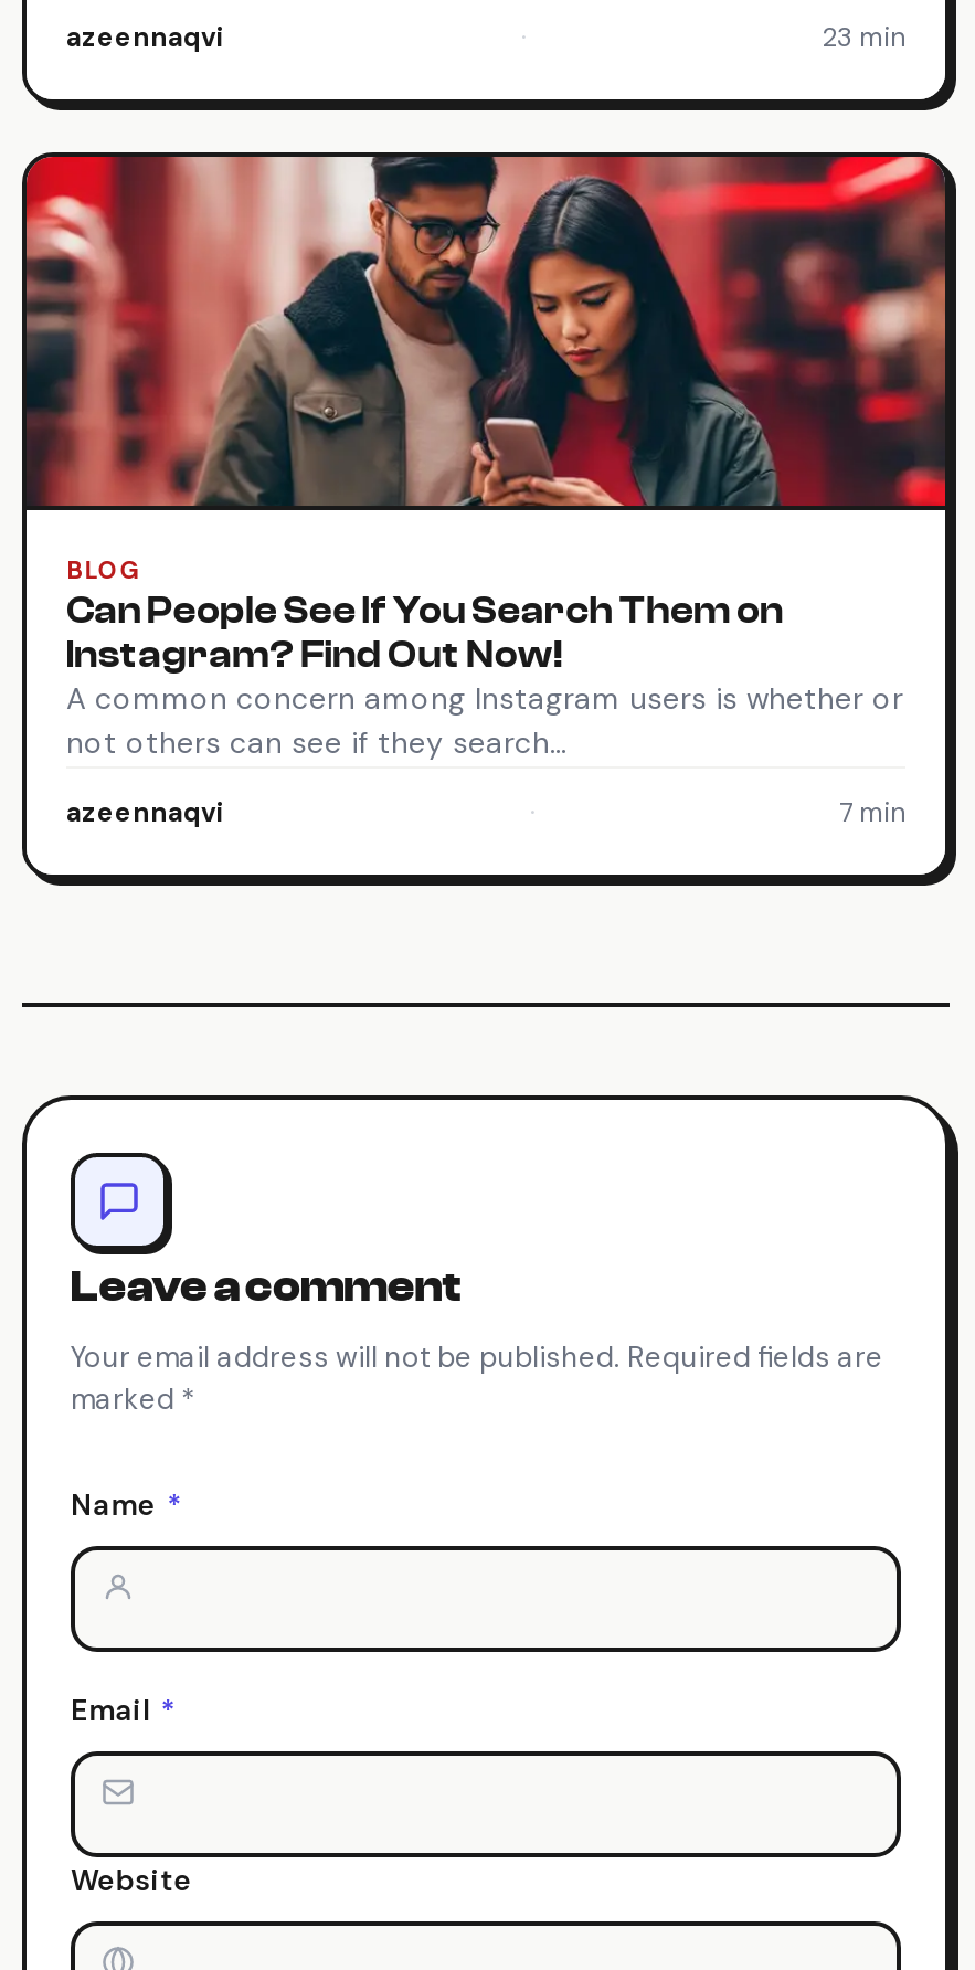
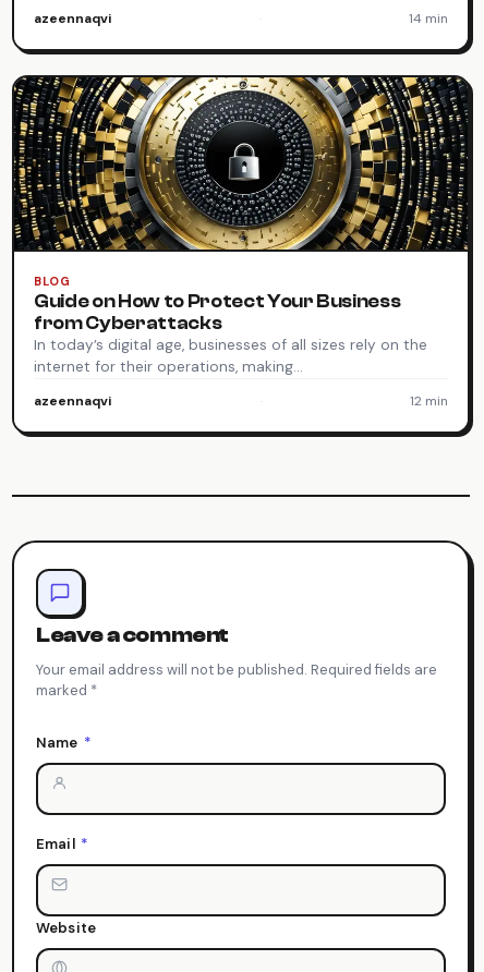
- 23 min
+ 14 min

- [image]
- Can People See If You Search Them on
- Instagram? Find Out Now!
- A common concern among Instagram users is whether or
- not others can see if they search…
+ [image]
+ Guide on How to Protect Your Business
+ from Cyberattacks
+ In today’s digital age, businesses of all sizes rely on the
+ internet for their operations, making…

- 7 min
+ 12 min
